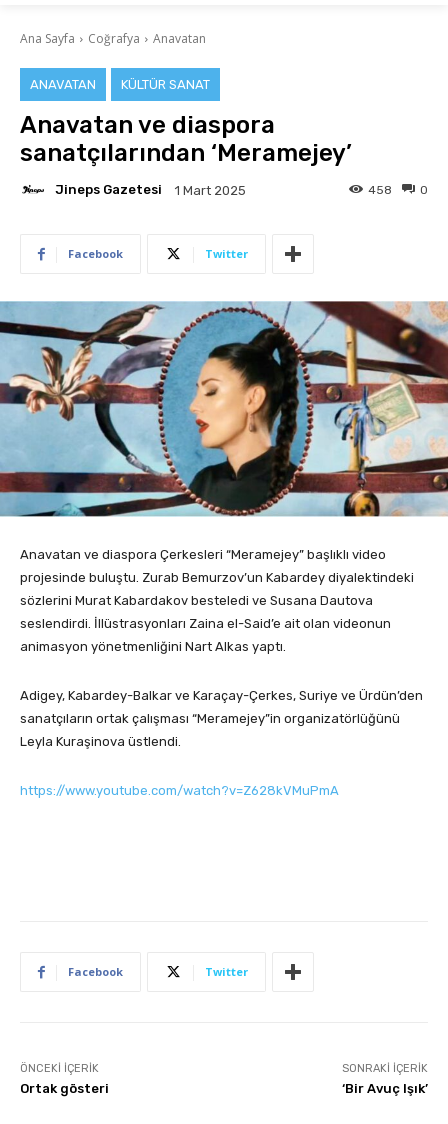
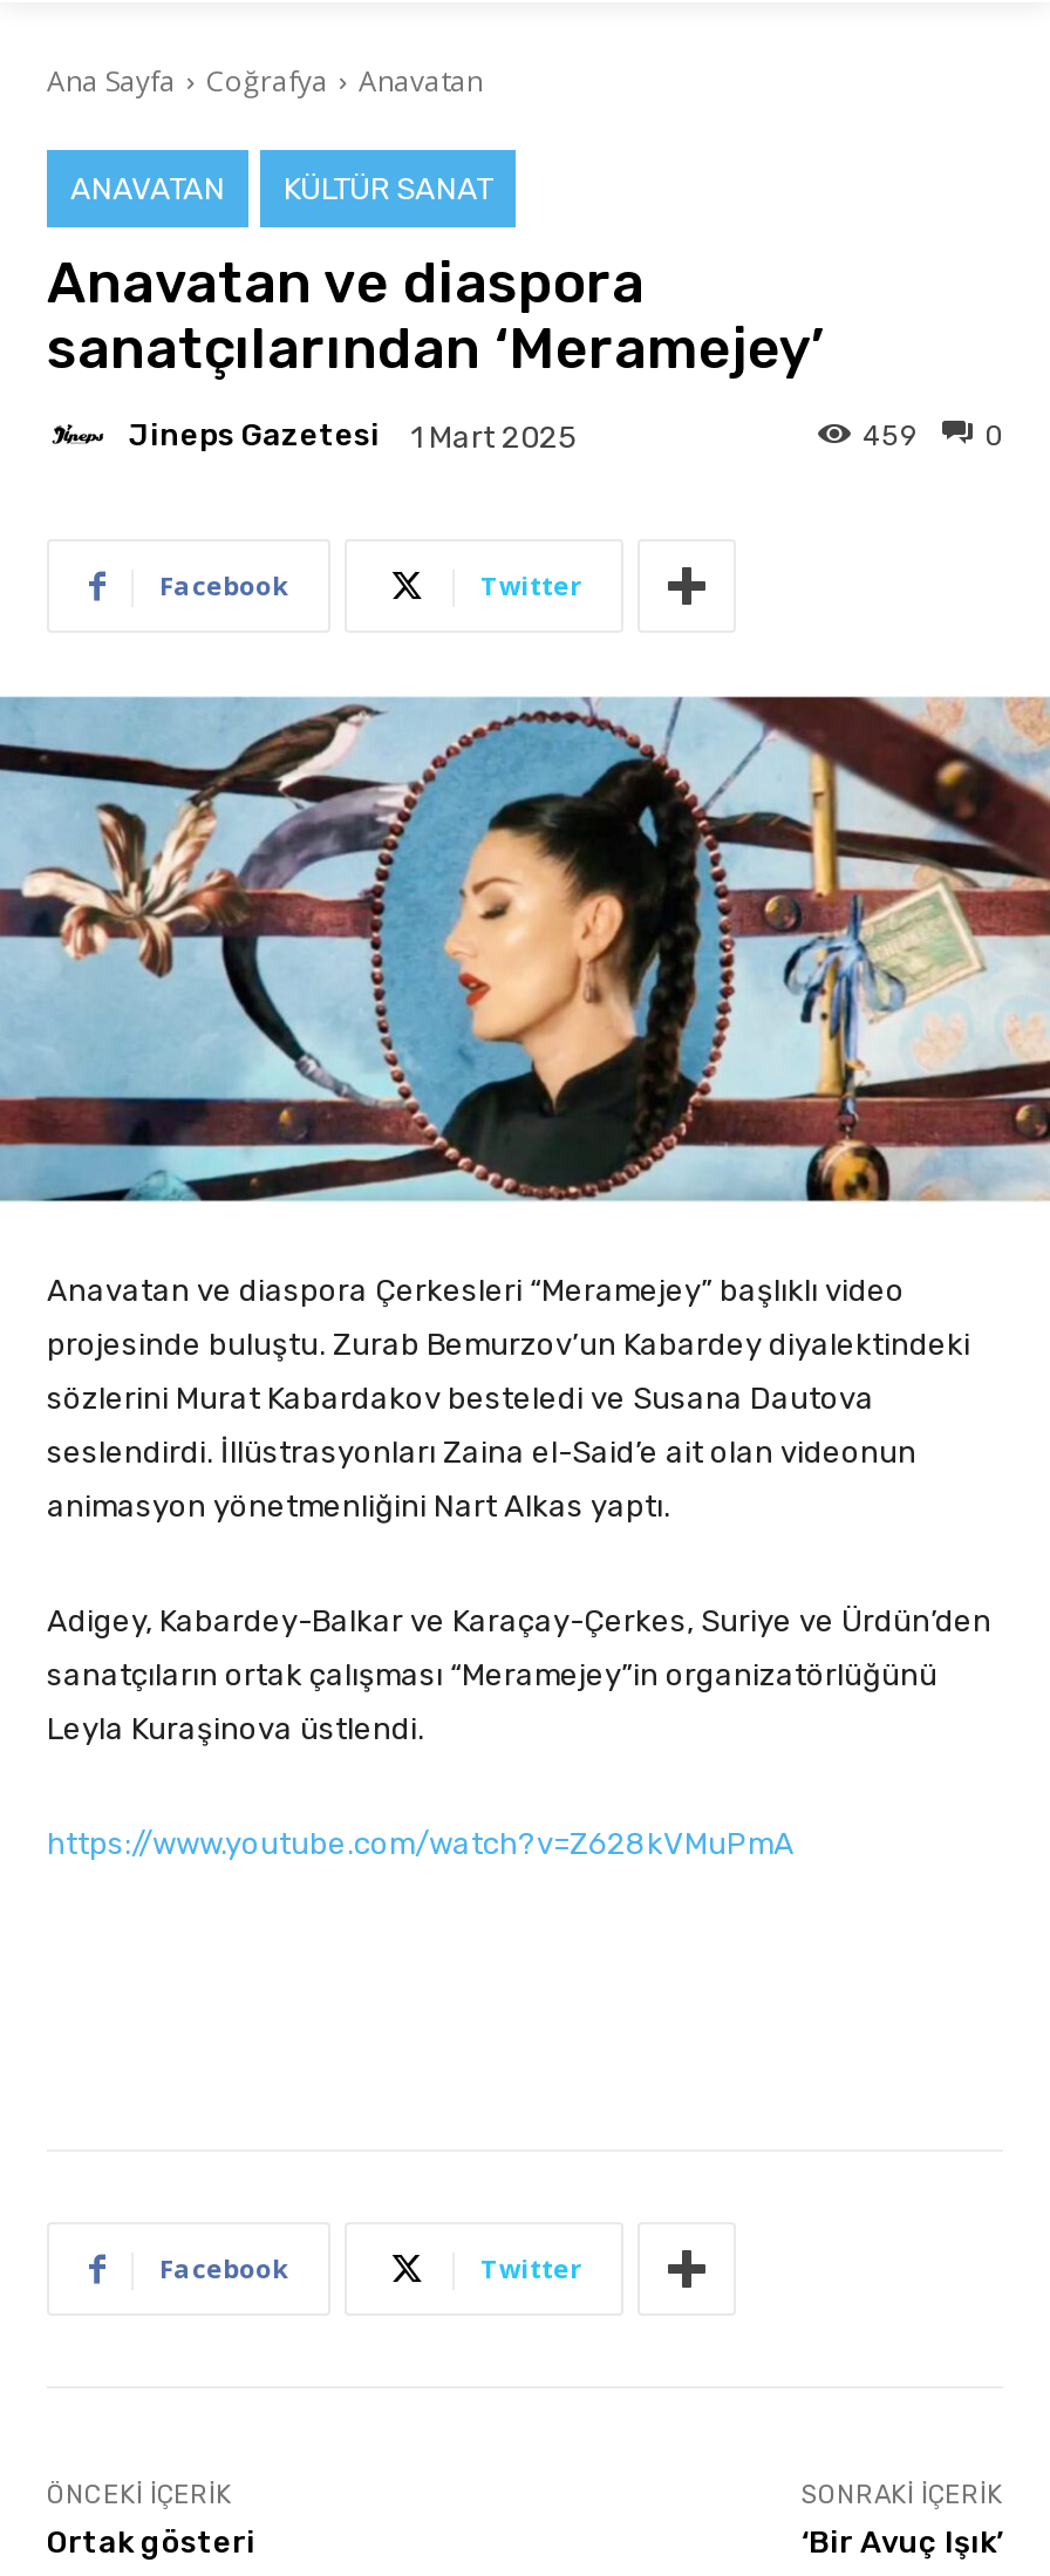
- 458 0
+ 459 0
